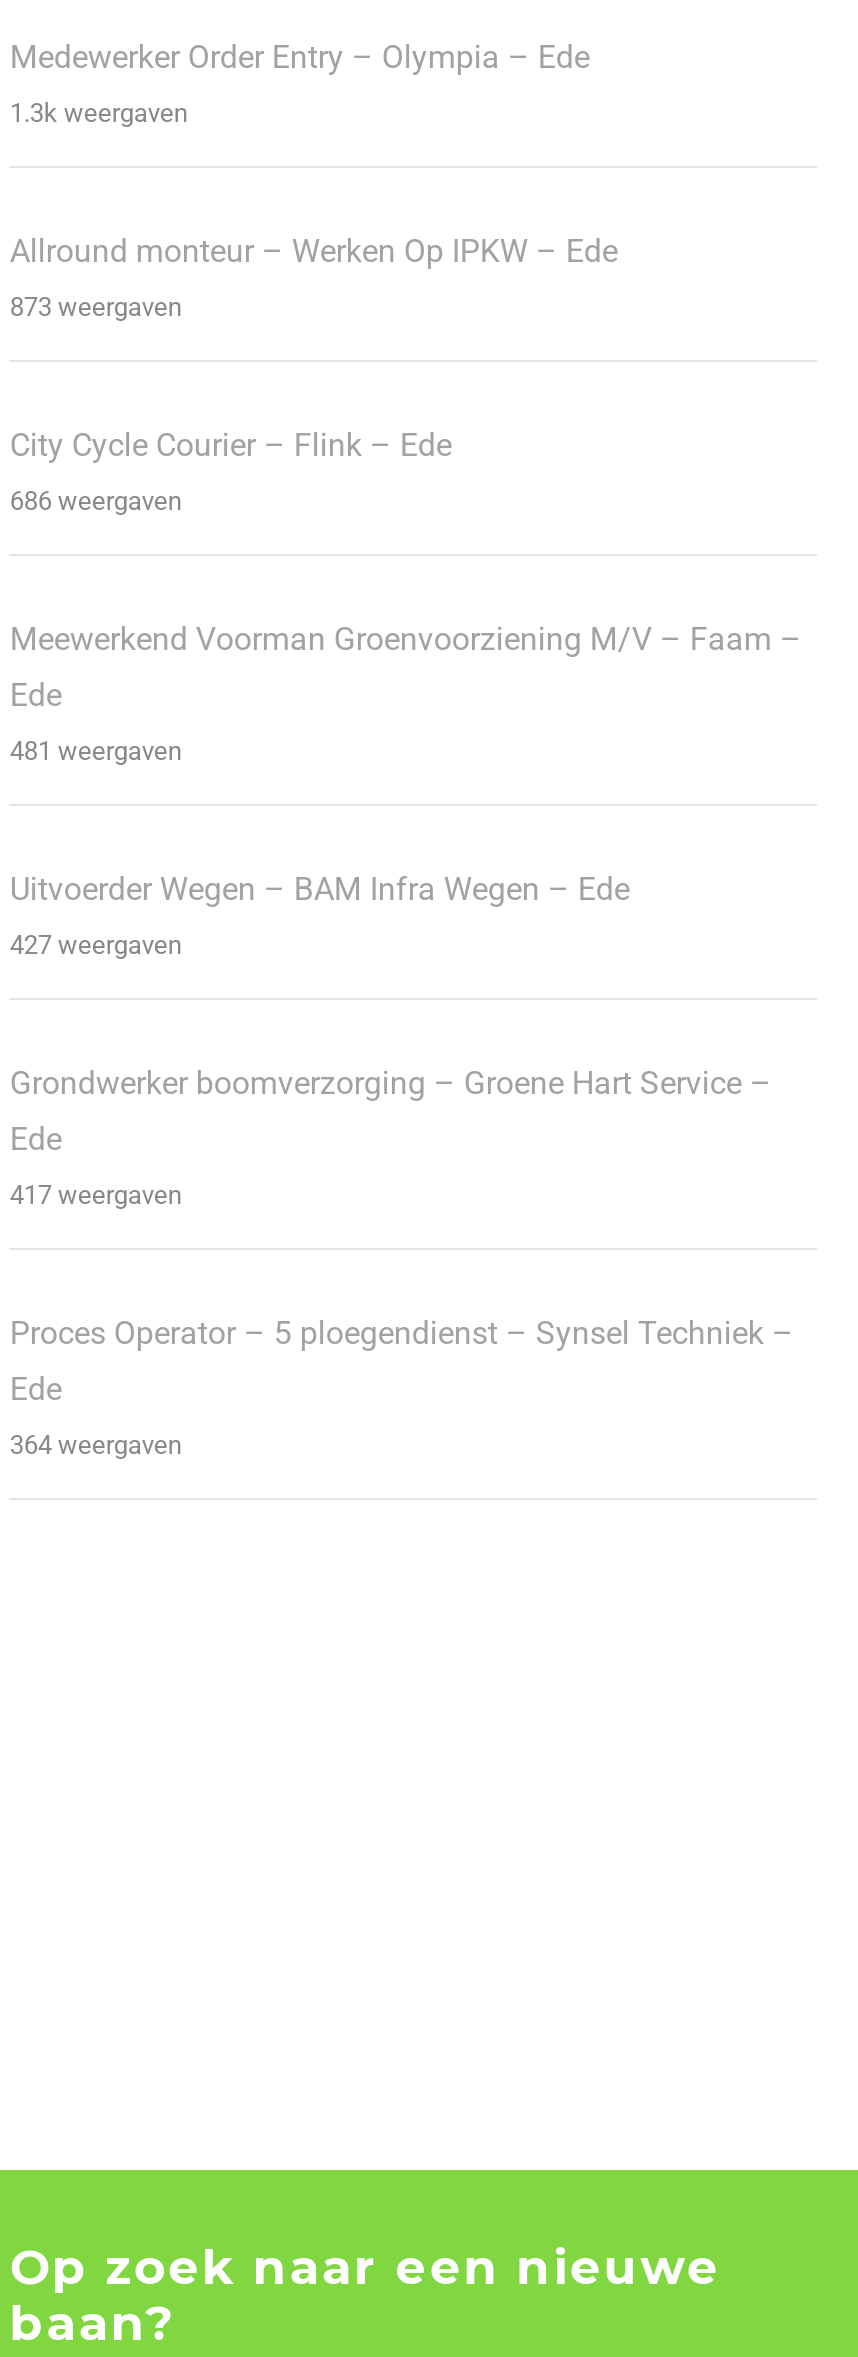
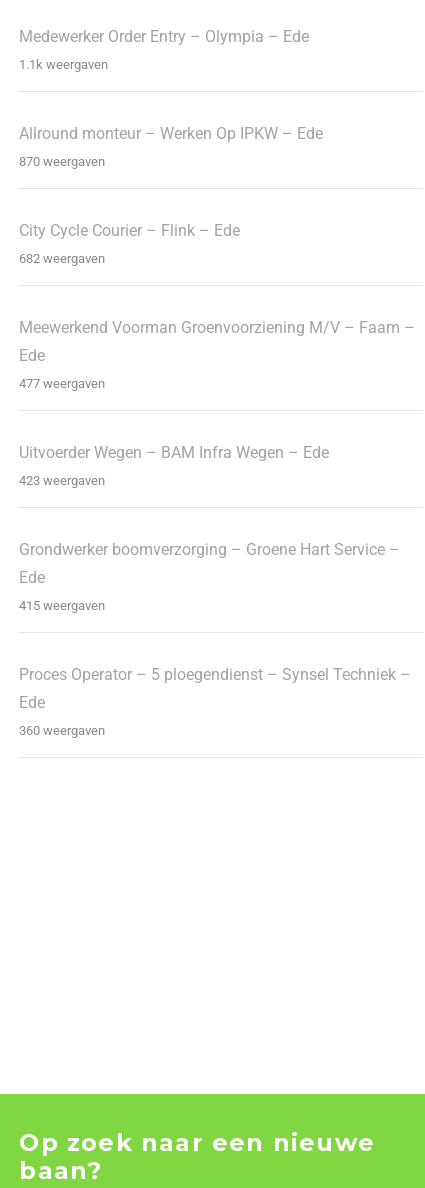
- 1.3k weergaven
+ 1.1k weergaven

- 873 weergaven
+ 870 weergaven

- 686 weergaven
+ 682 weergaven

- 481 weergaven
+ 477 weergaven

- 427 weergaven
+ 423 weergaven

- 417 weergaven
+ 415 weergaven

- 364 weergaven
+ 360 weergaven
